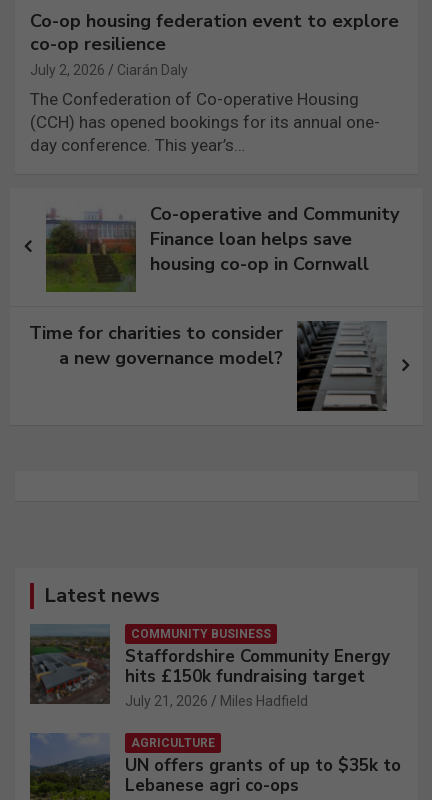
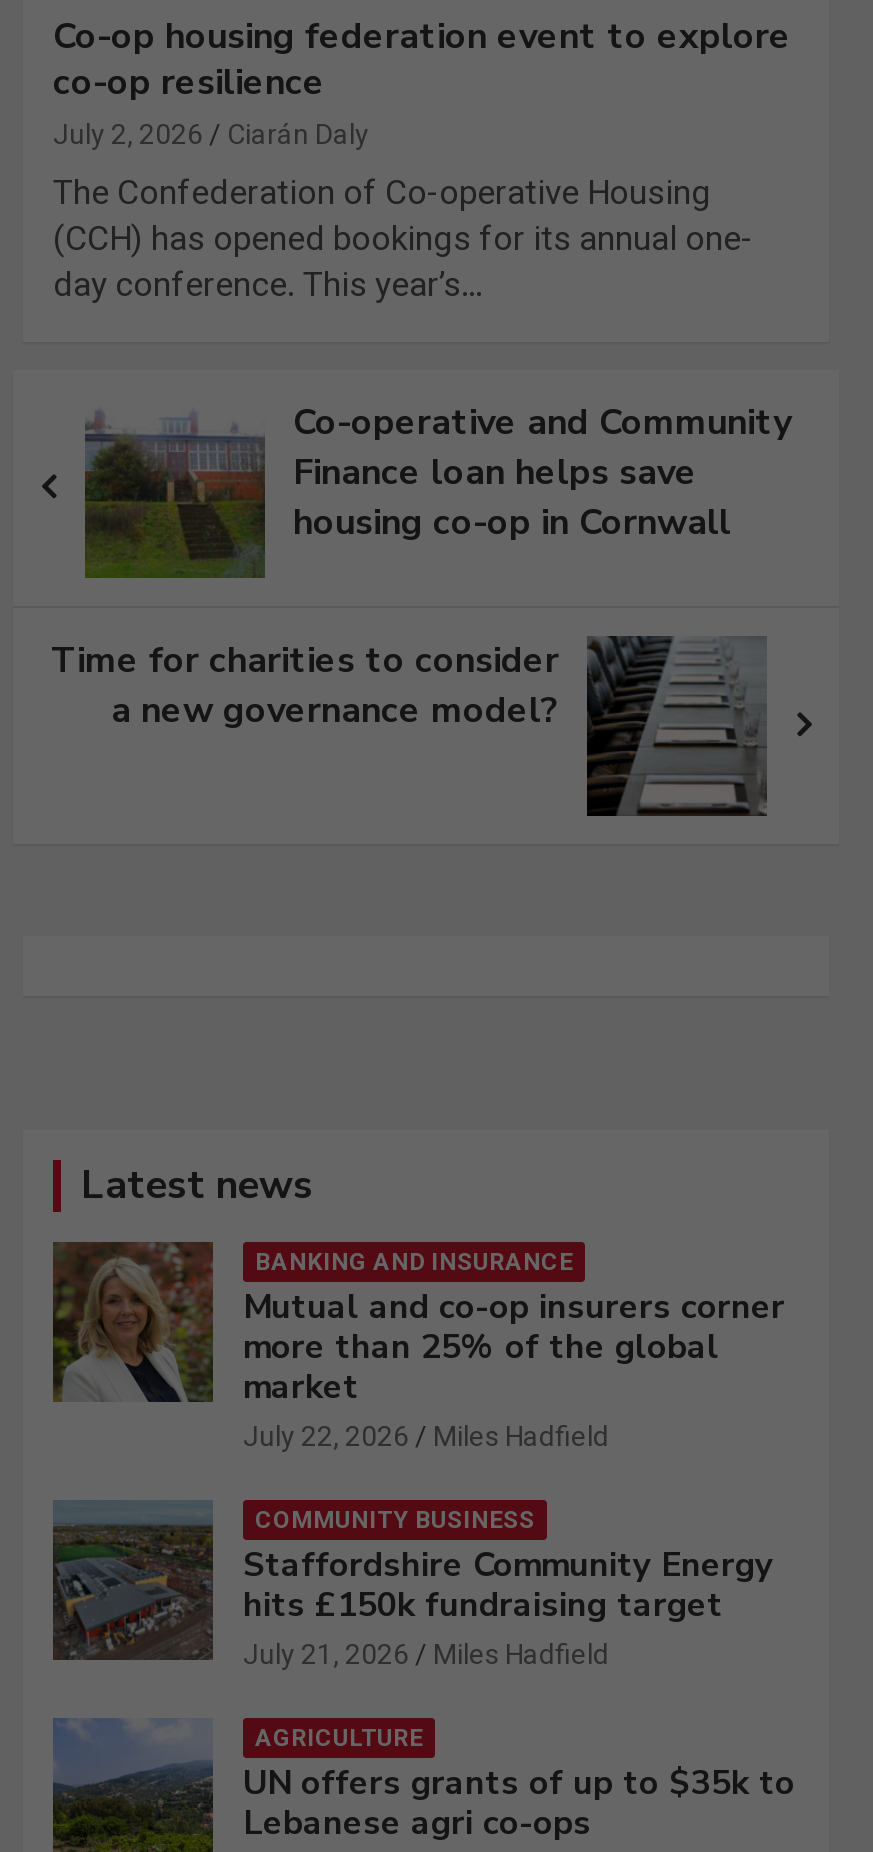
+ [image]
+ BANKING AND INSURANCE
+ Mutual and co-op insurers corner
+ more than 25% of the global
+ market
+ July 22, 2026
+ Miles Hadfield
